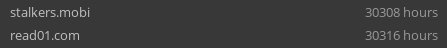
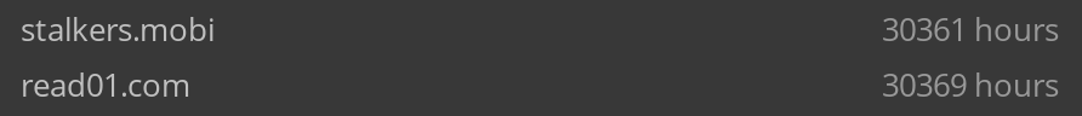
- 30308 hours
+ 30361 hours

- 30316 hours
+ 30369 hours
